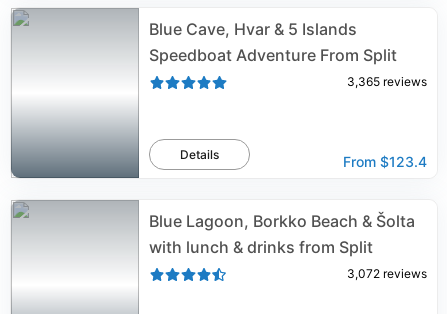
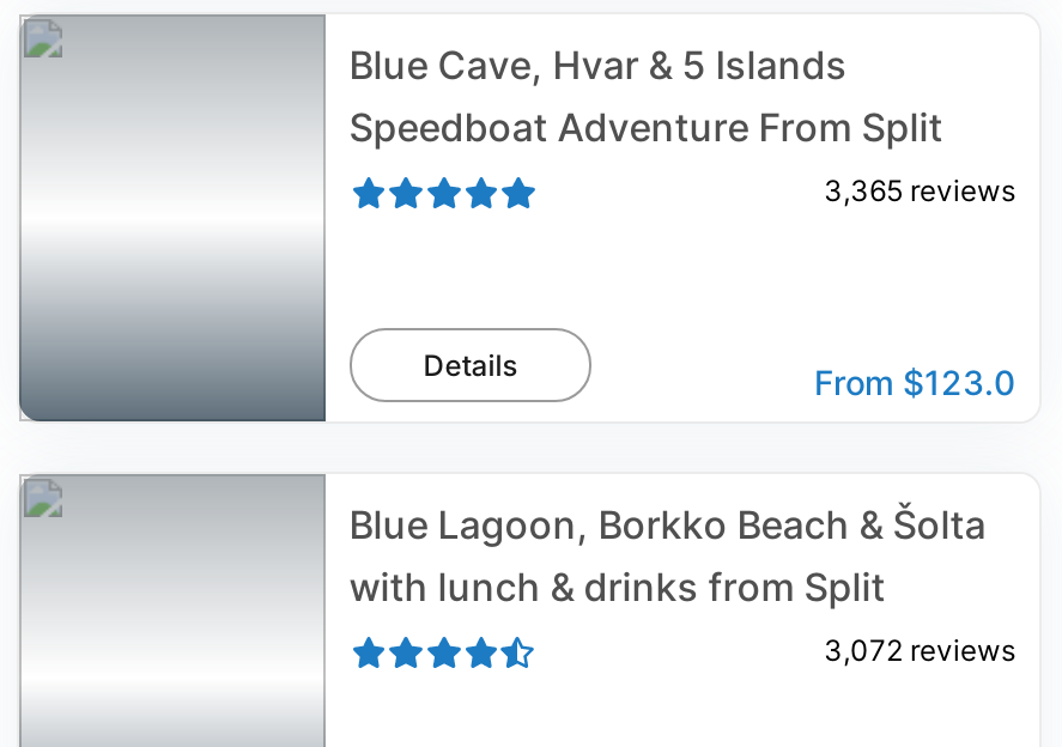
- From $123.4
+ From $123.0
